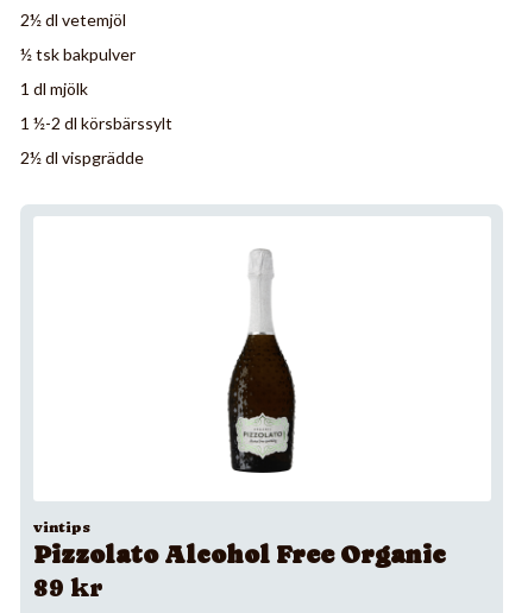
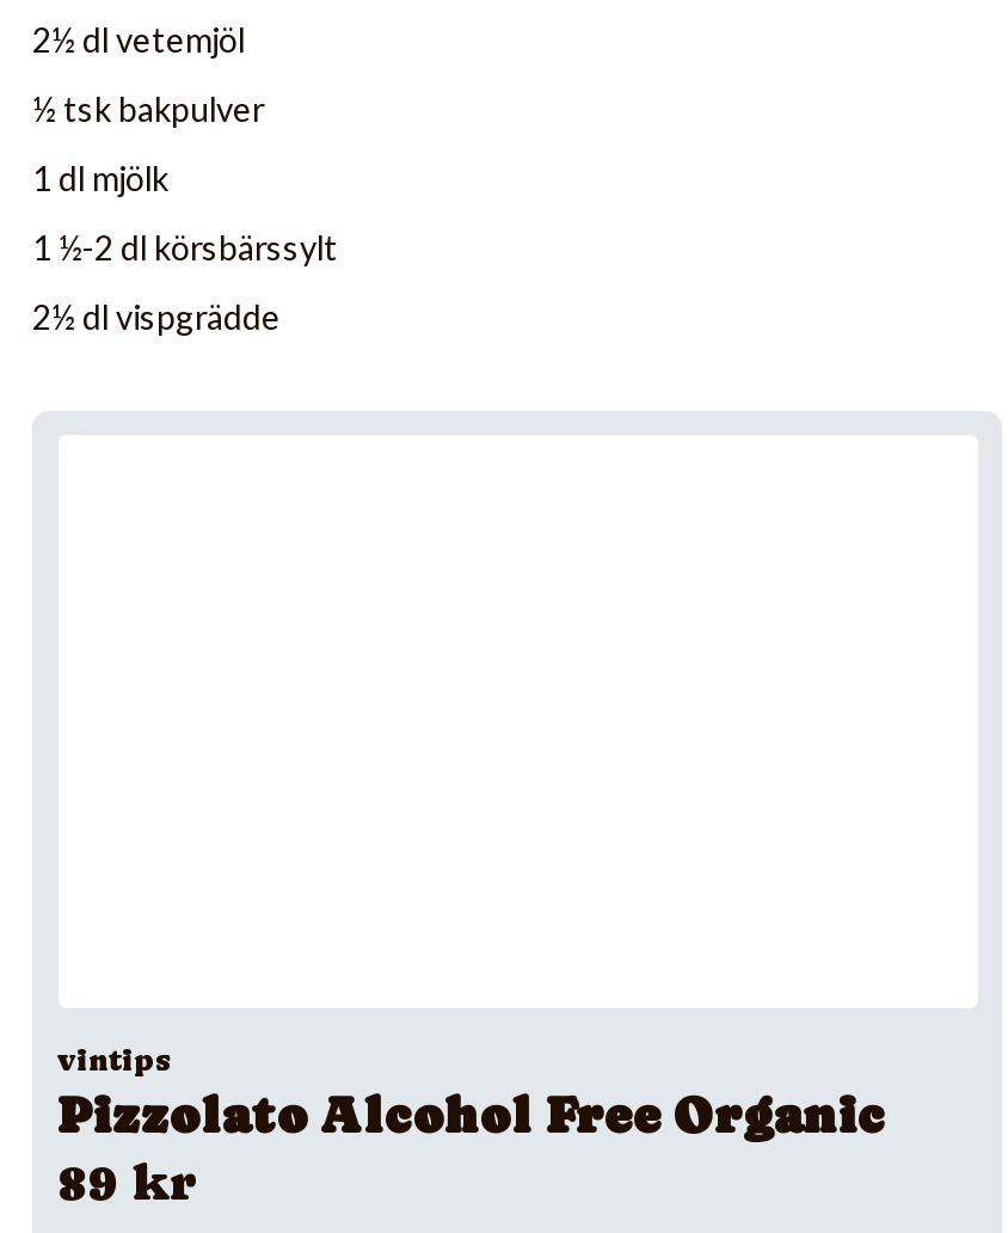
- [image]
